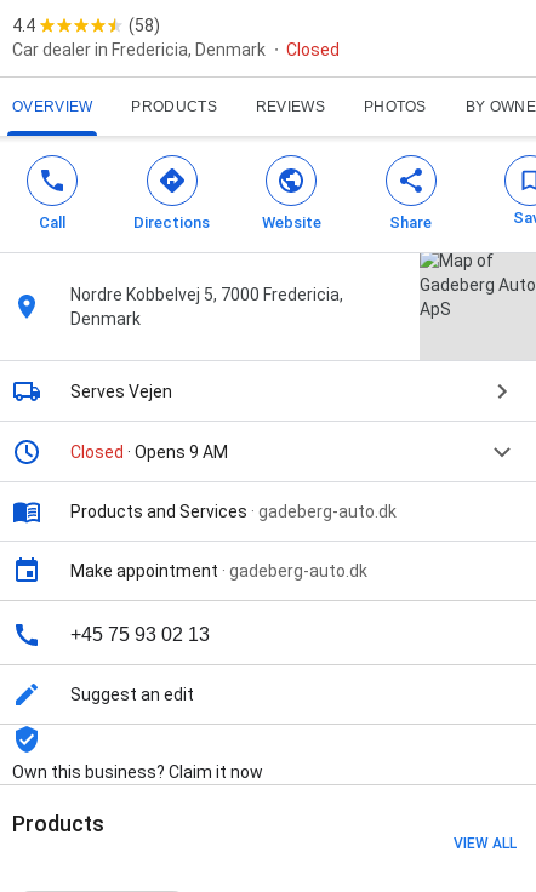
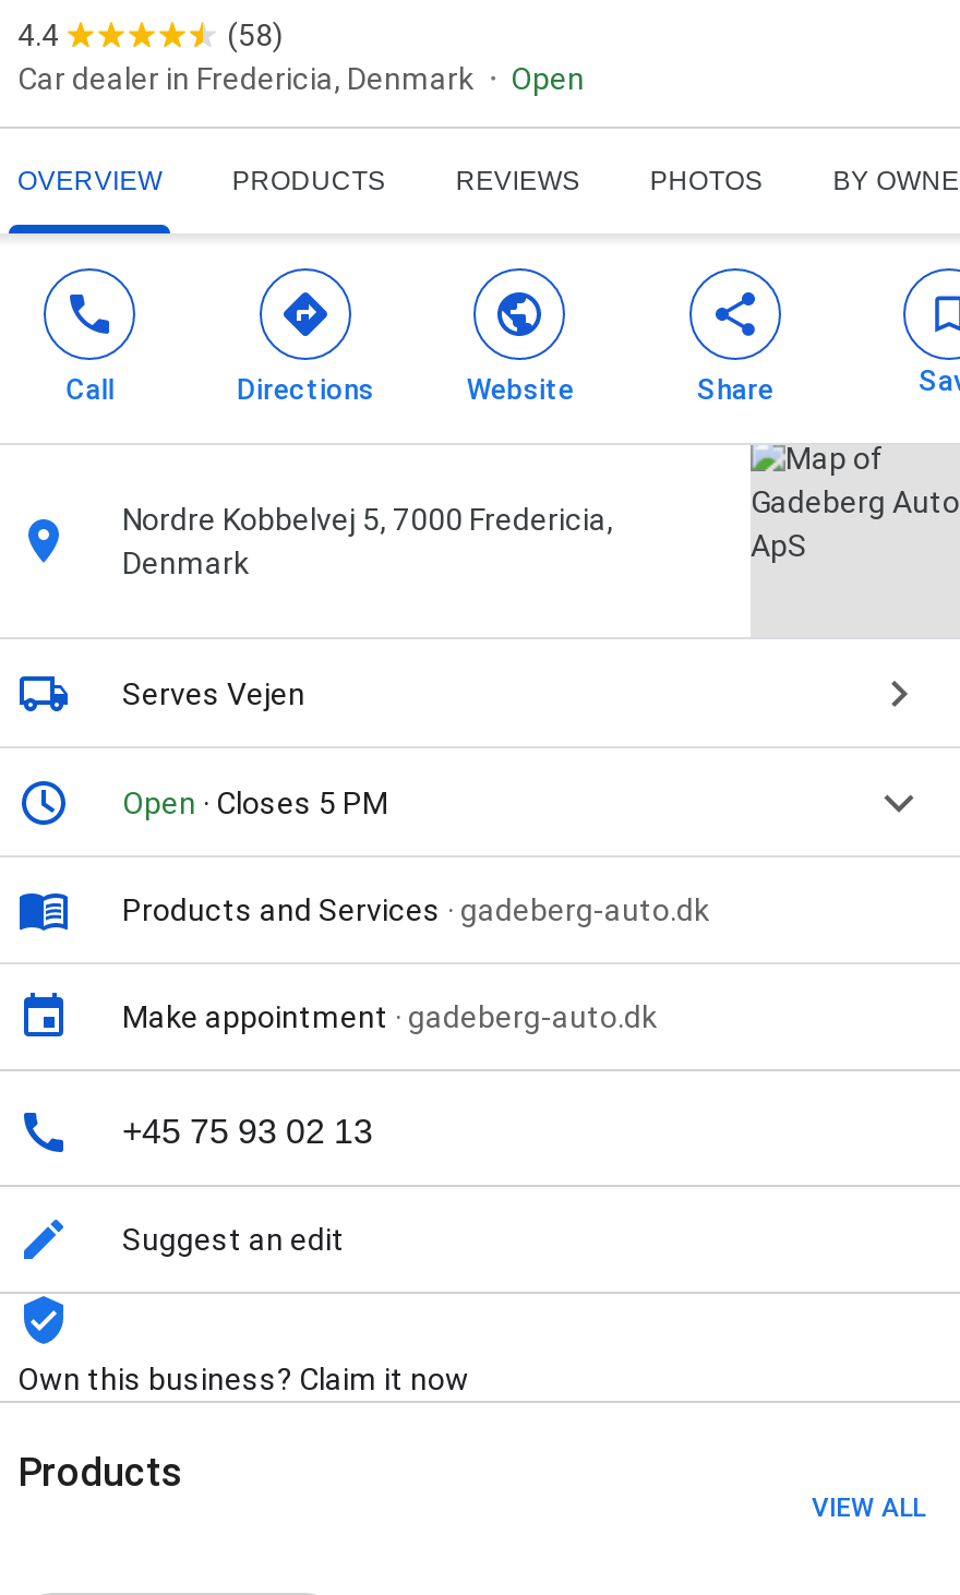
- Closed
+ Open

- Closed · Opens 9 AM
+ Open · Closes 5 PM
